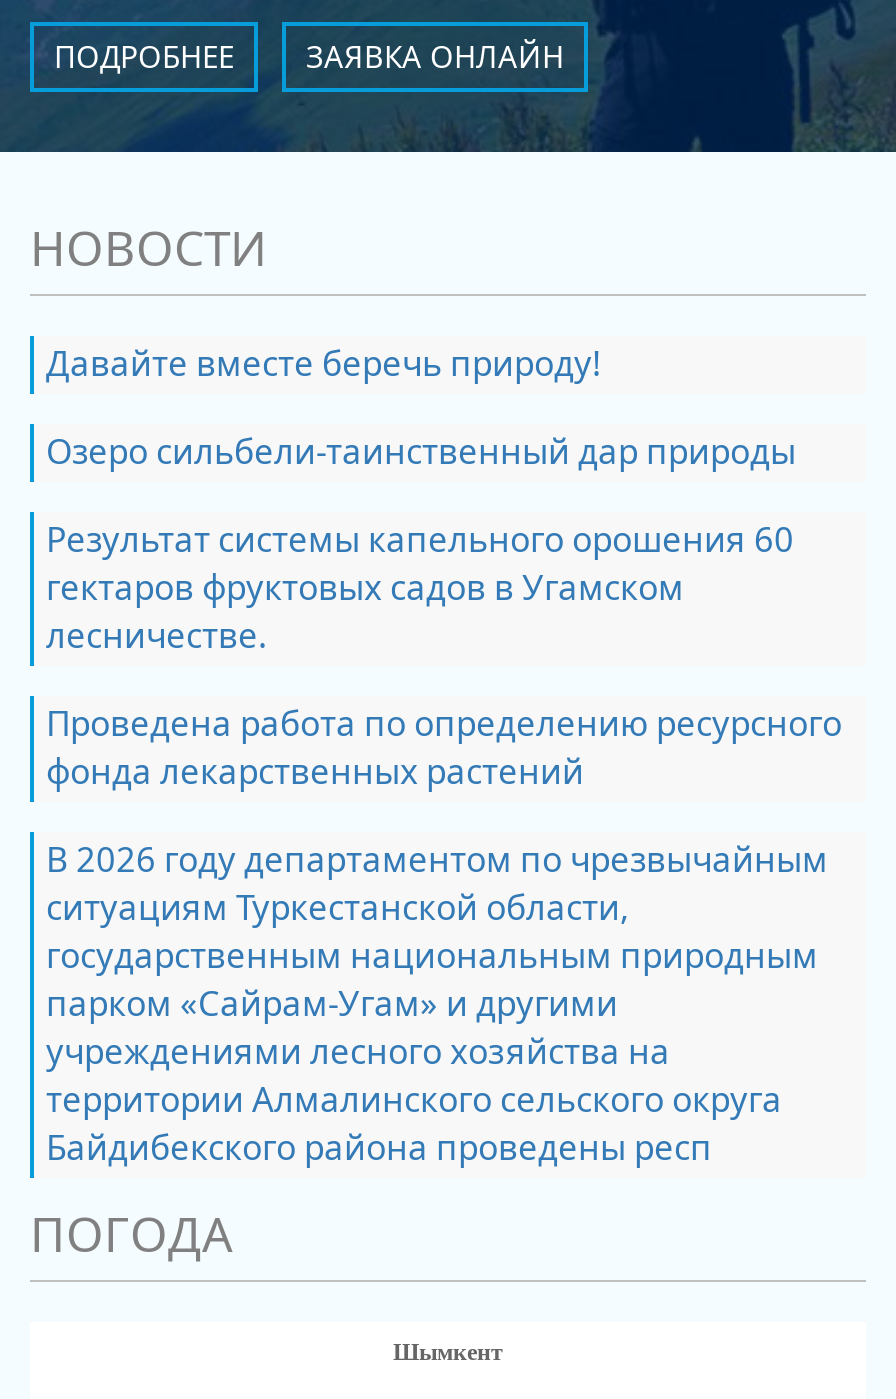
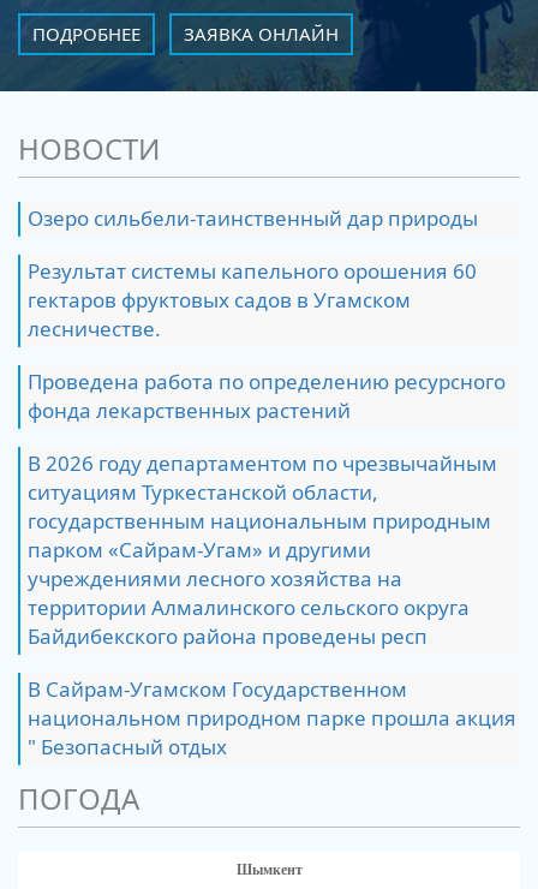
- Давайте вместе беречь природу!

moved up: Результат системы капельного орошения 60 | гектаров фруктовых садов в Угамском | лесничестве. | ... | территории Алмалинского сельского округа | Байдибекского района проведены респ

+ В Сайрам-Угамском Государственном
+ национальном природном парке прошла акция
+ " Безопасный отдых
